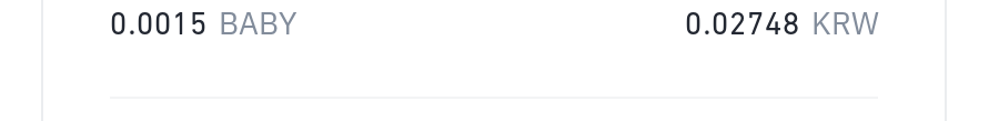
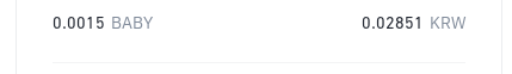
- 0.02748 KRW
+ 0.02851 KRW
